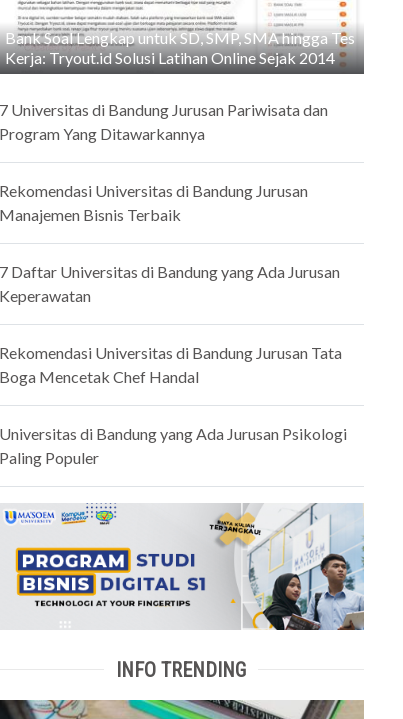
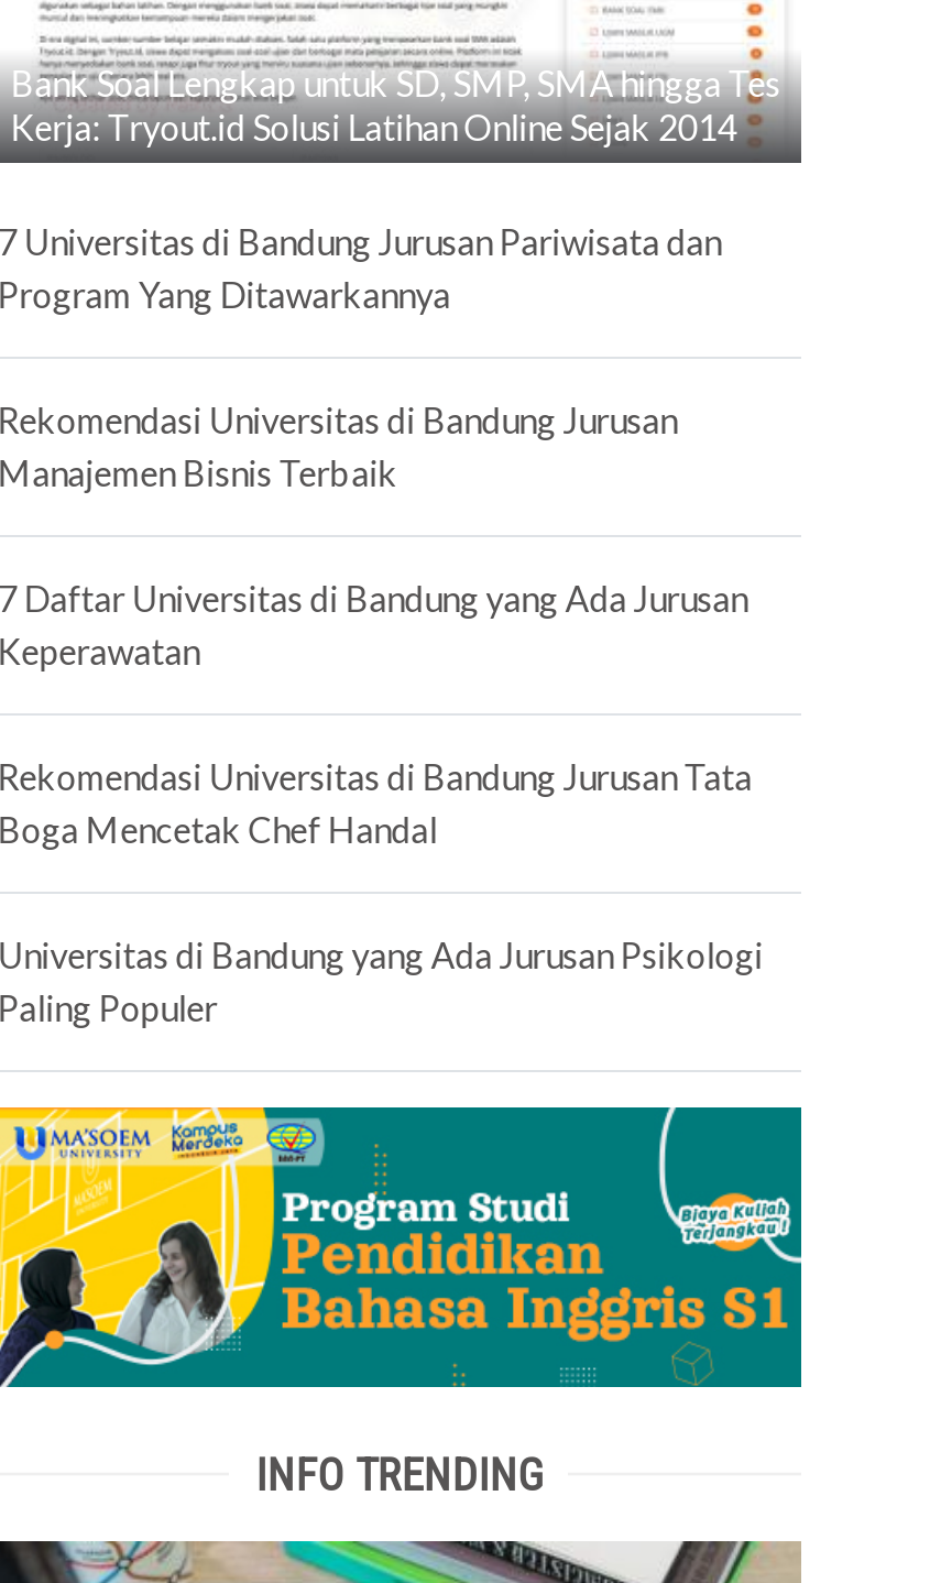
- [image]
+ [image]
